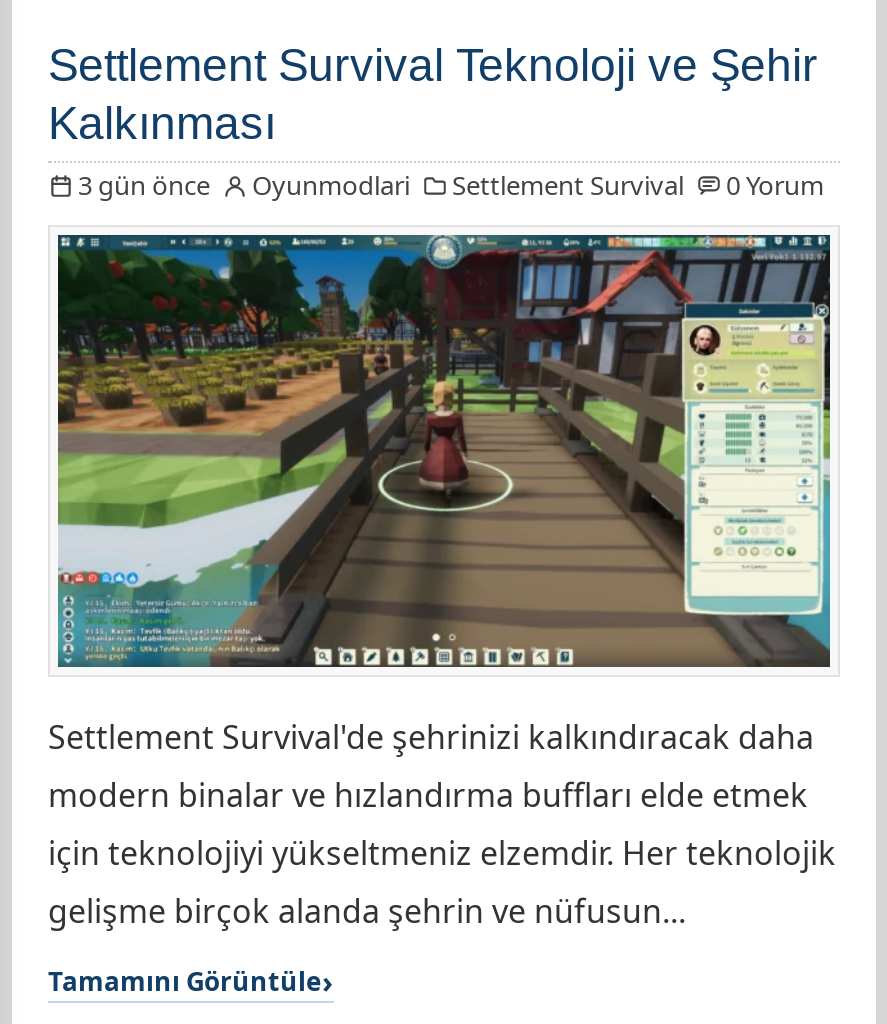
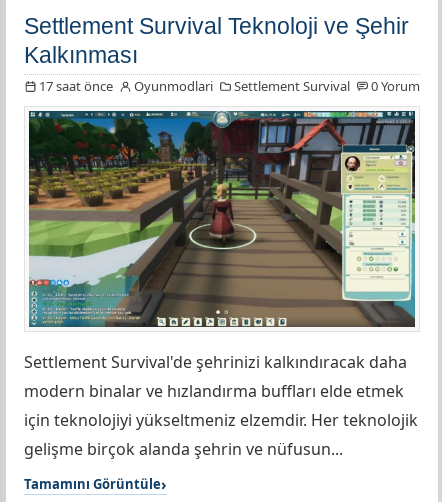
- 3 gün önce Oyunmodlari Settlement Survival 0 Yorum
+ 17 saat önce Oyunmodlari Settlement Survival 0 Yorum
